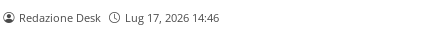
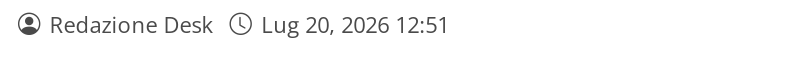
- Redazione Desk Lug 17, 2026 14:46
+ Redazione Desk Lug 20, 2026 12:51
